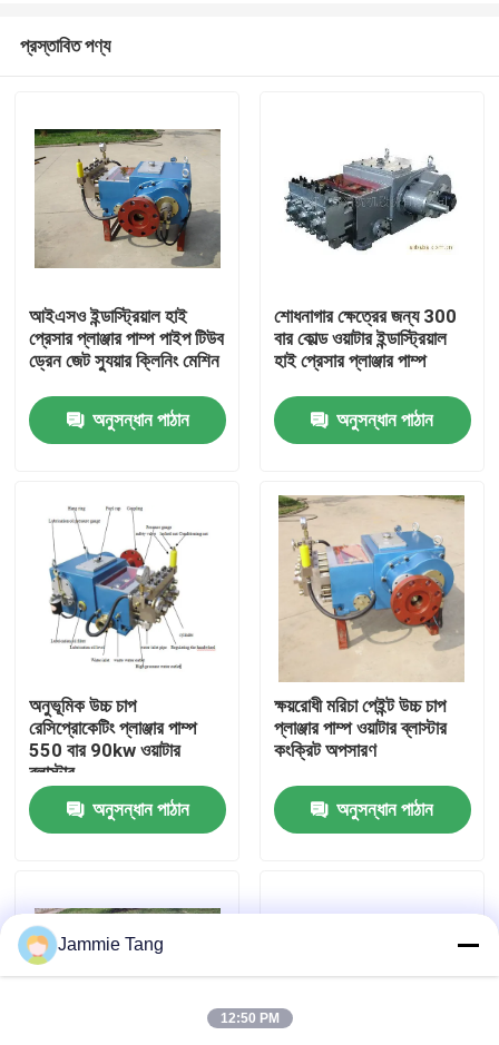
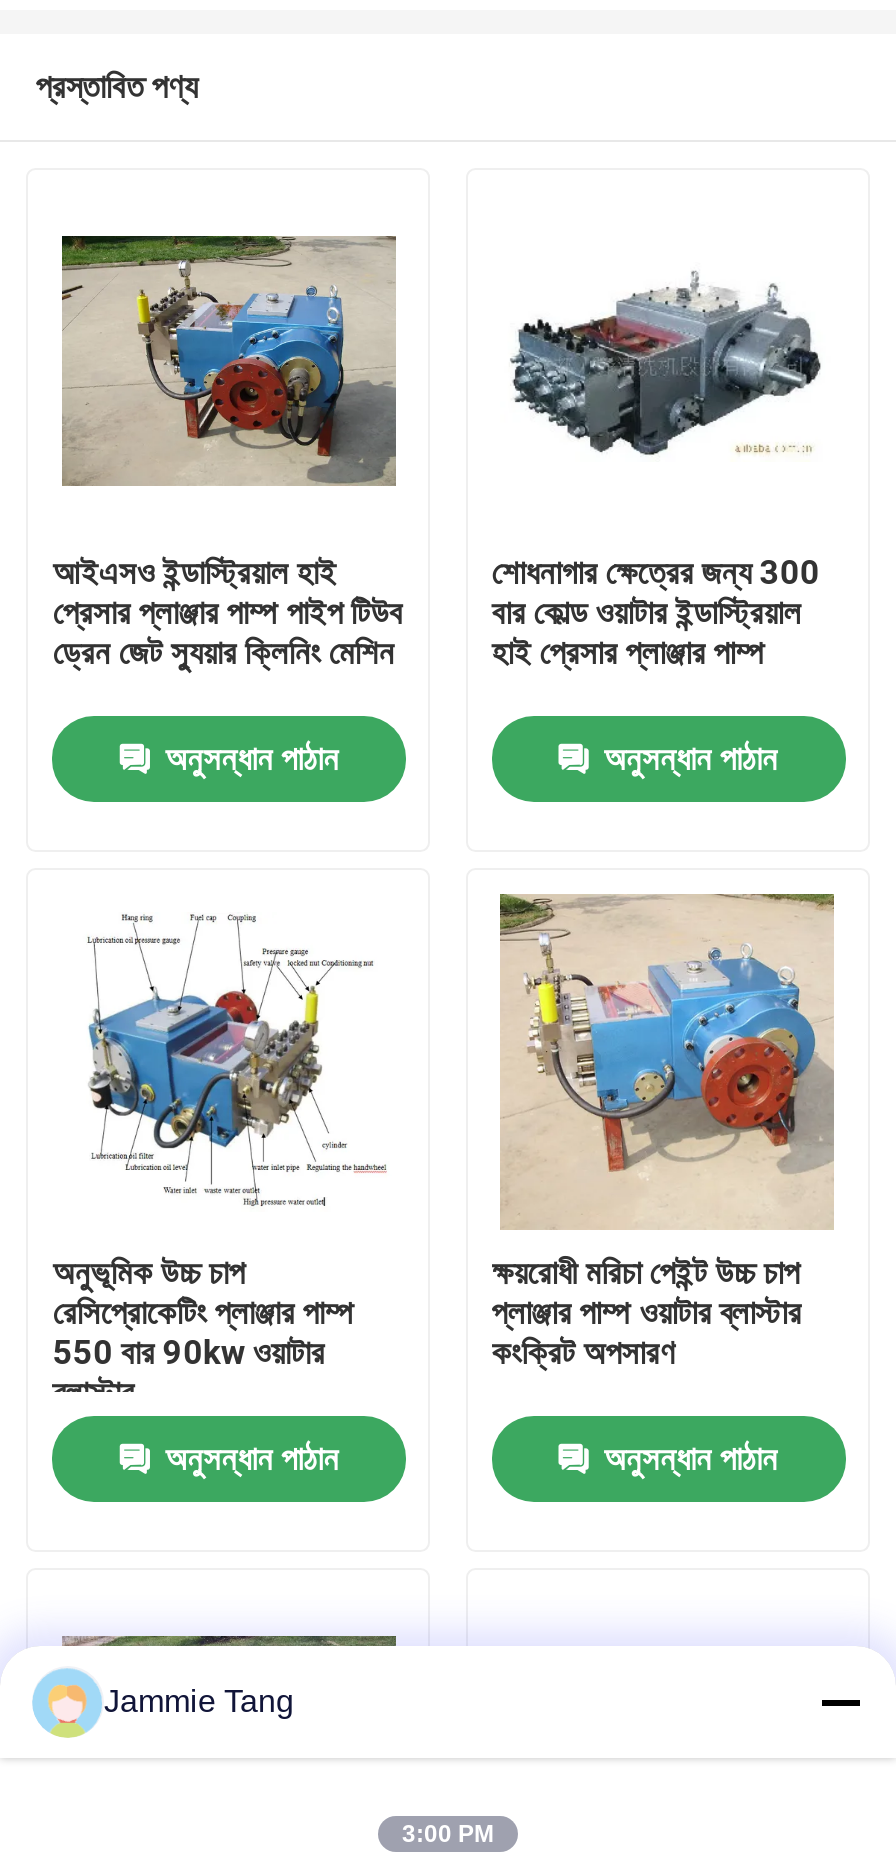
- 12:50 PM
+ 3:00 PM
